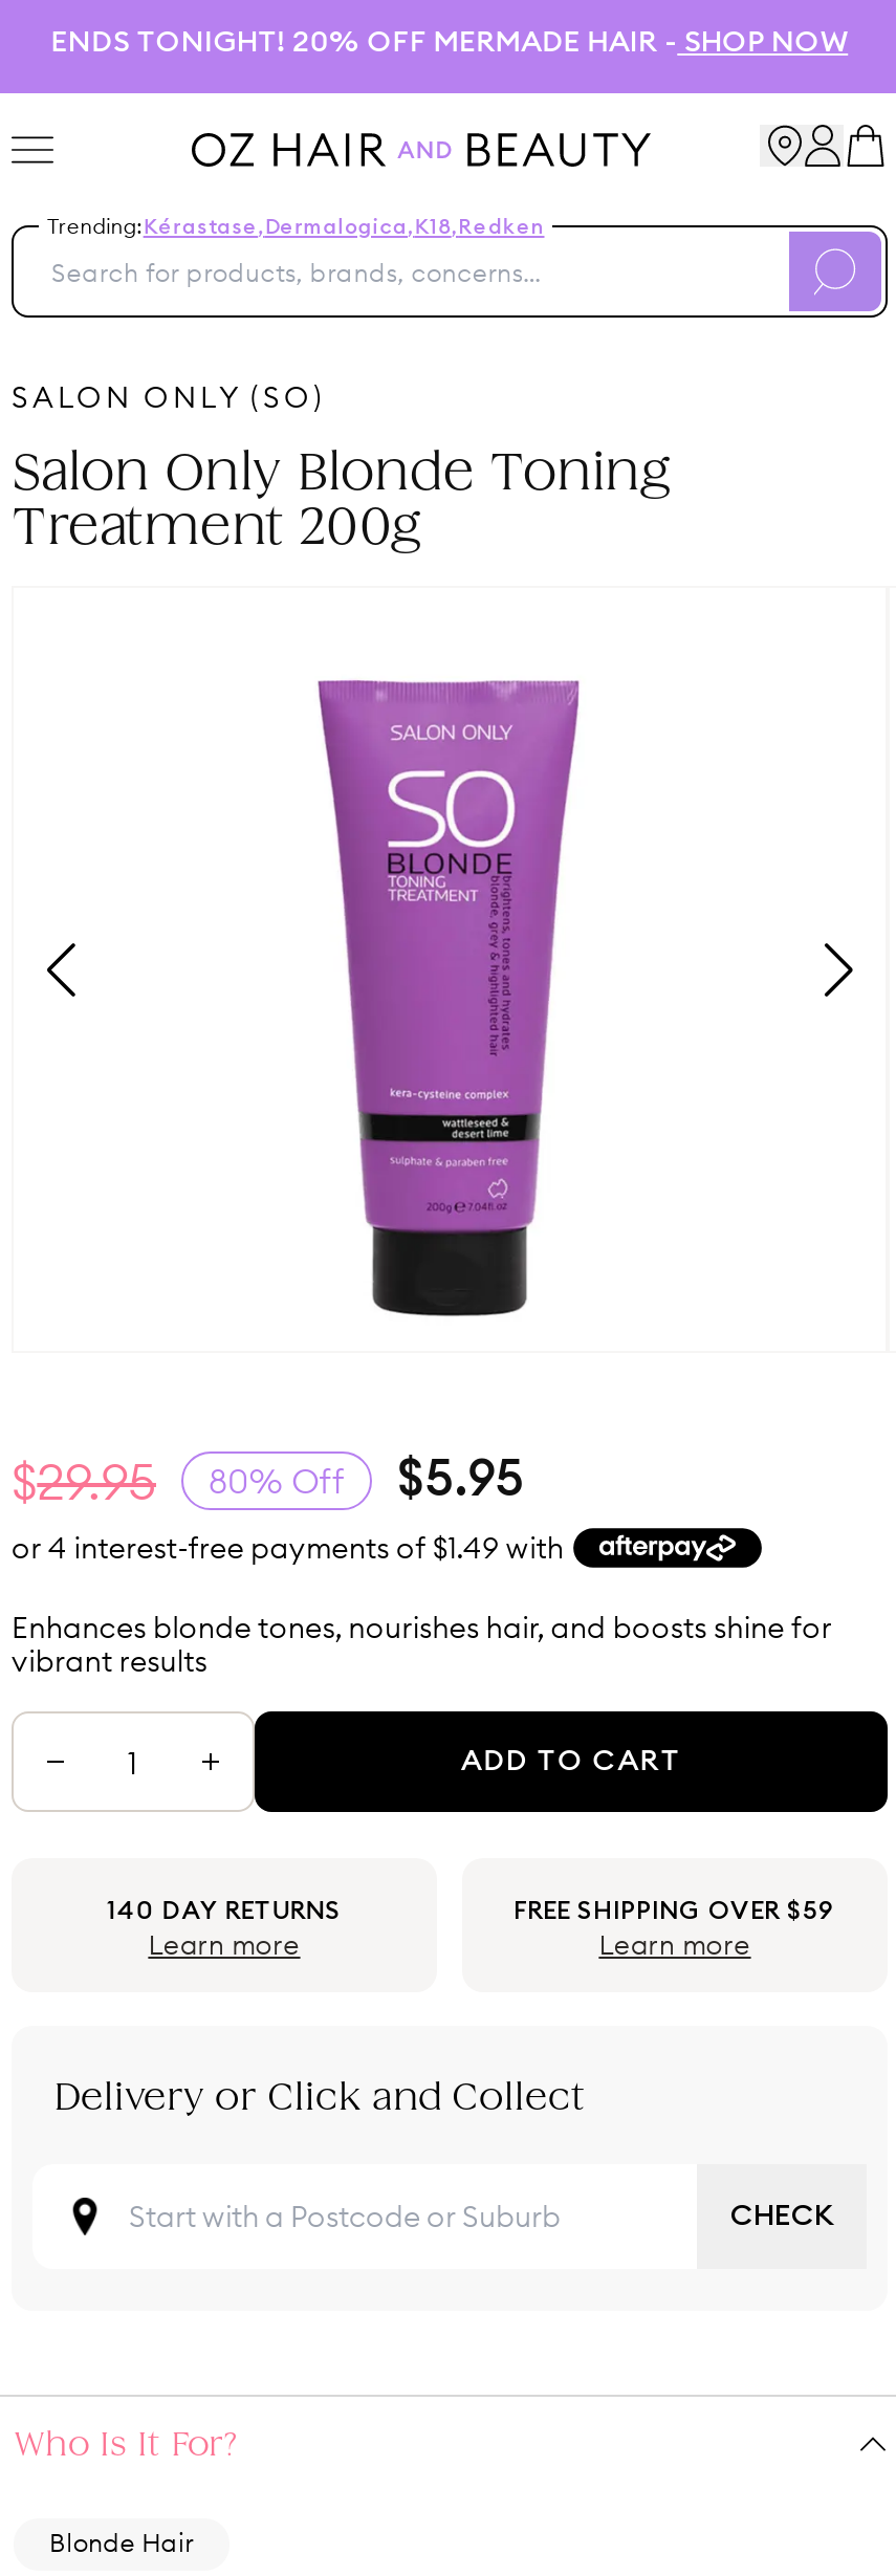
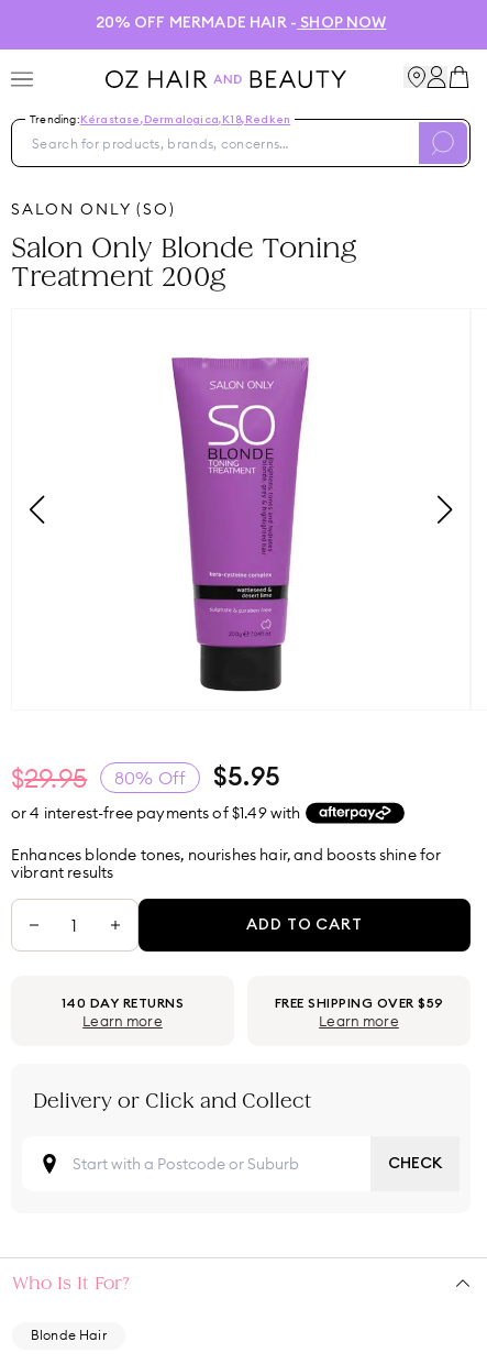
- ENDS TONIGHT! 20% OFF MERMADE HAIR - SHOP NOW
+ 20% OFF MERMADE HAIR - SHOP NOW
